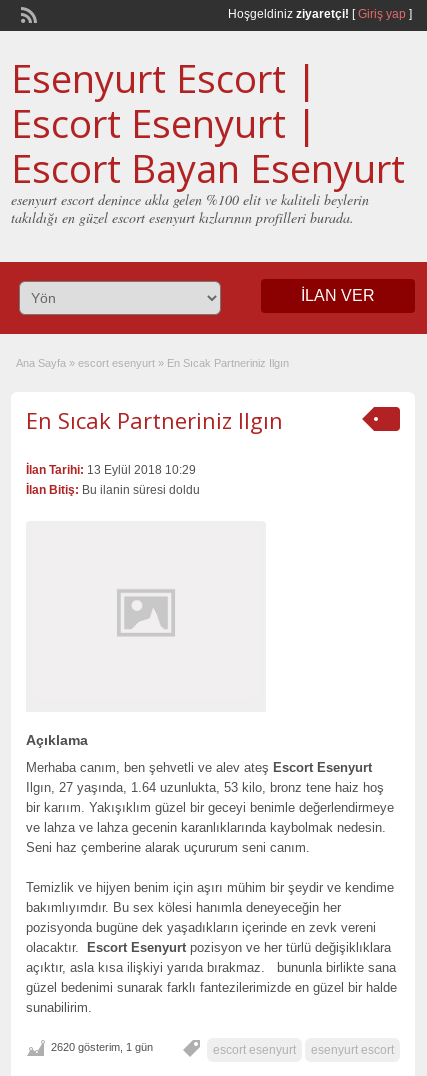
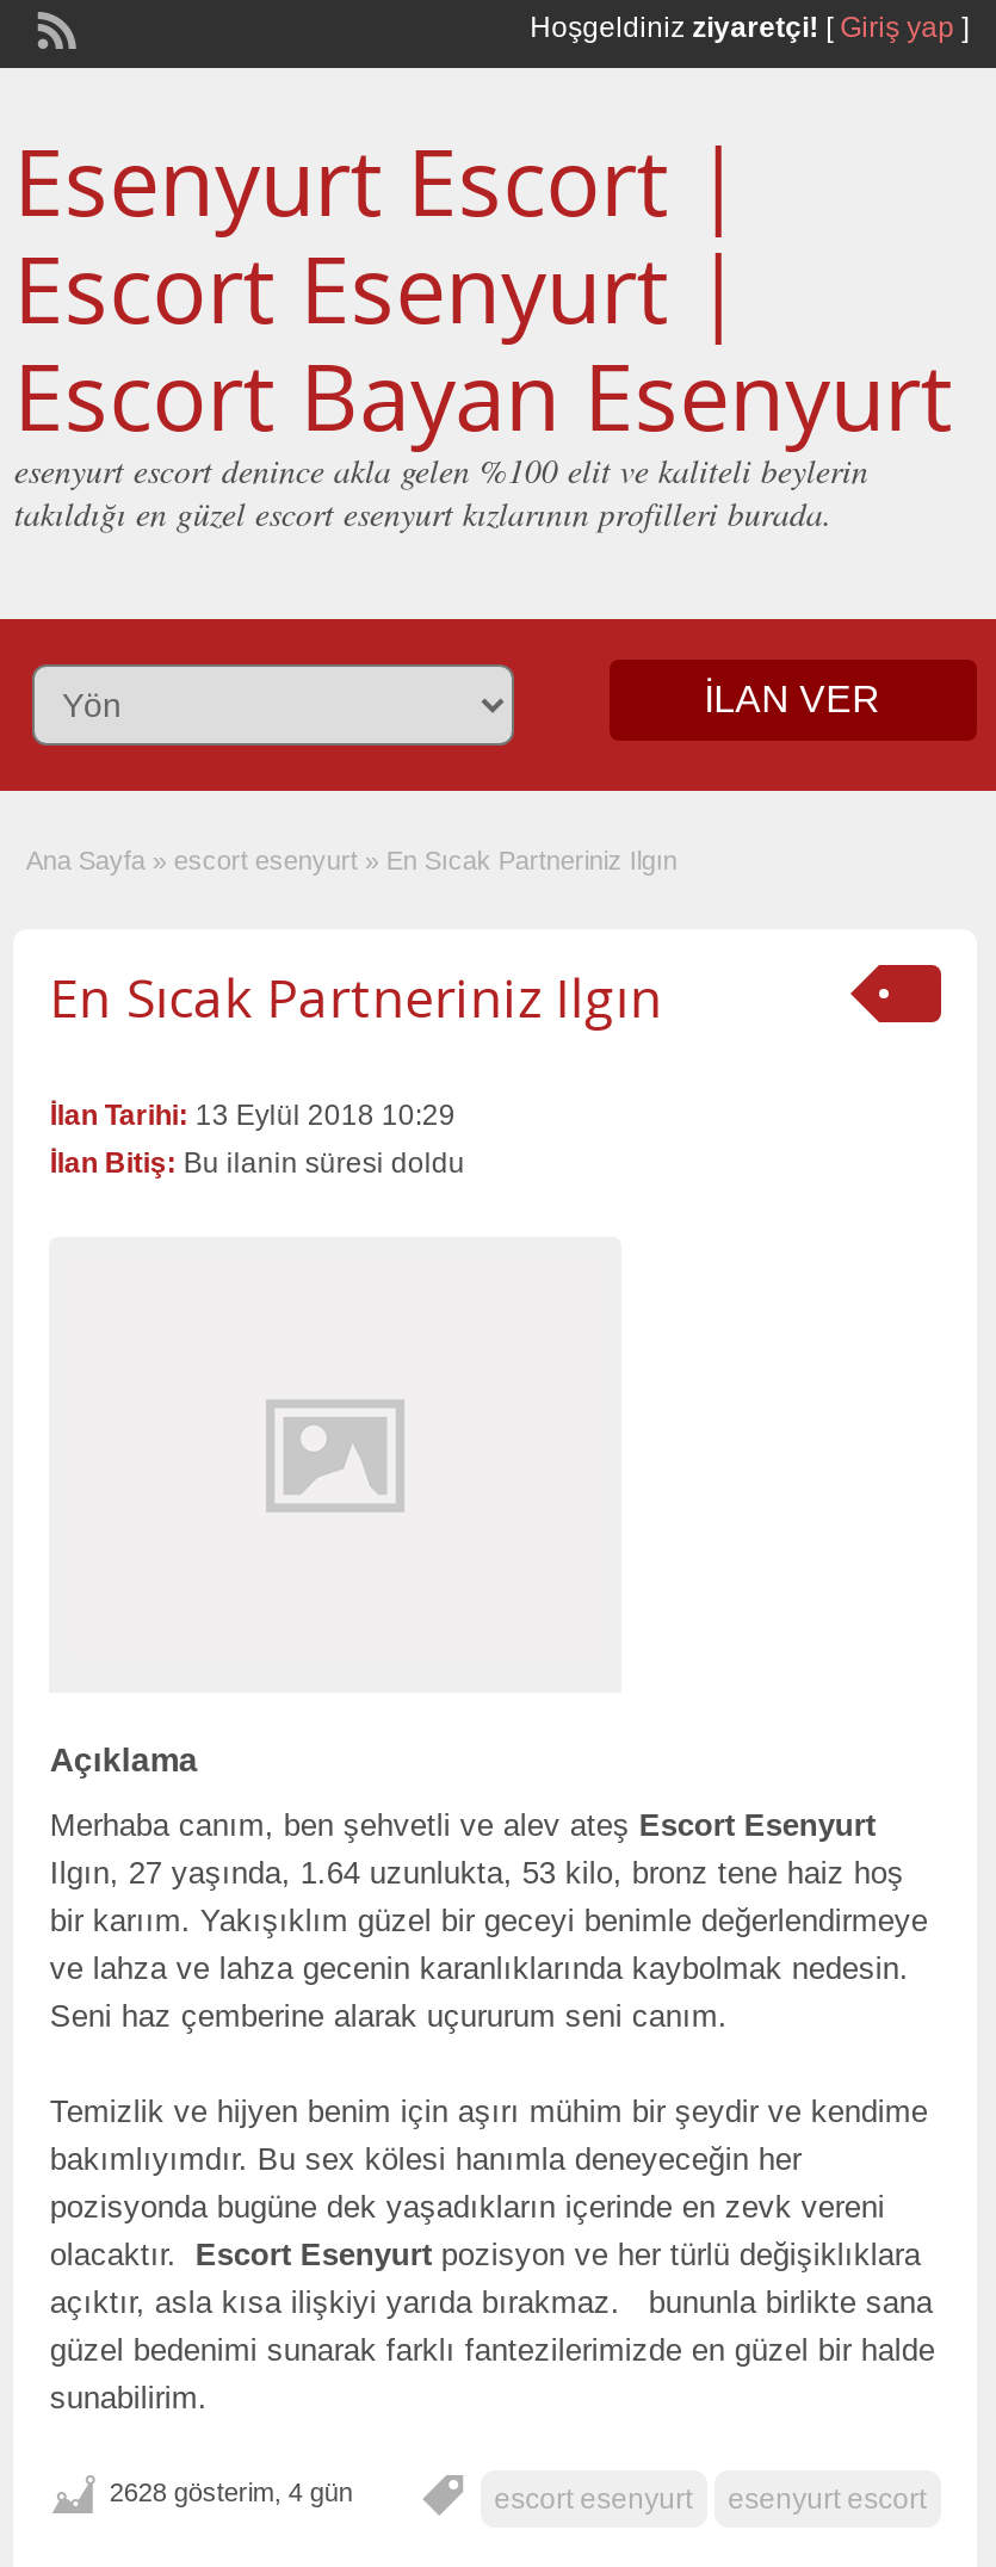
- 2620 gösterim, 1 gün
+ 2628 gösterim, 4 gün
